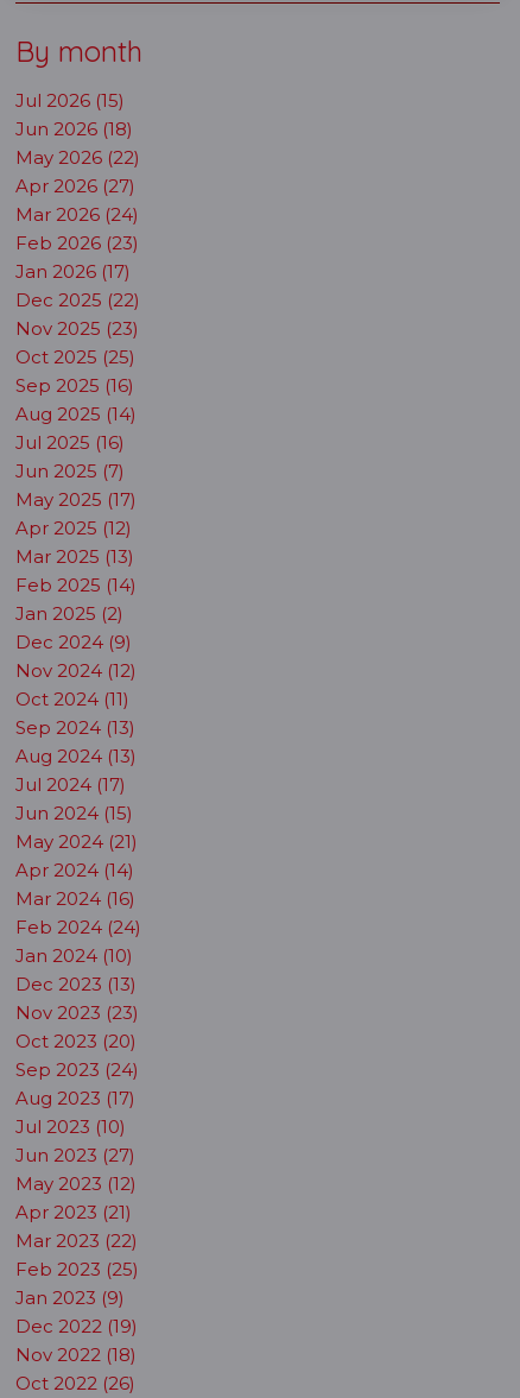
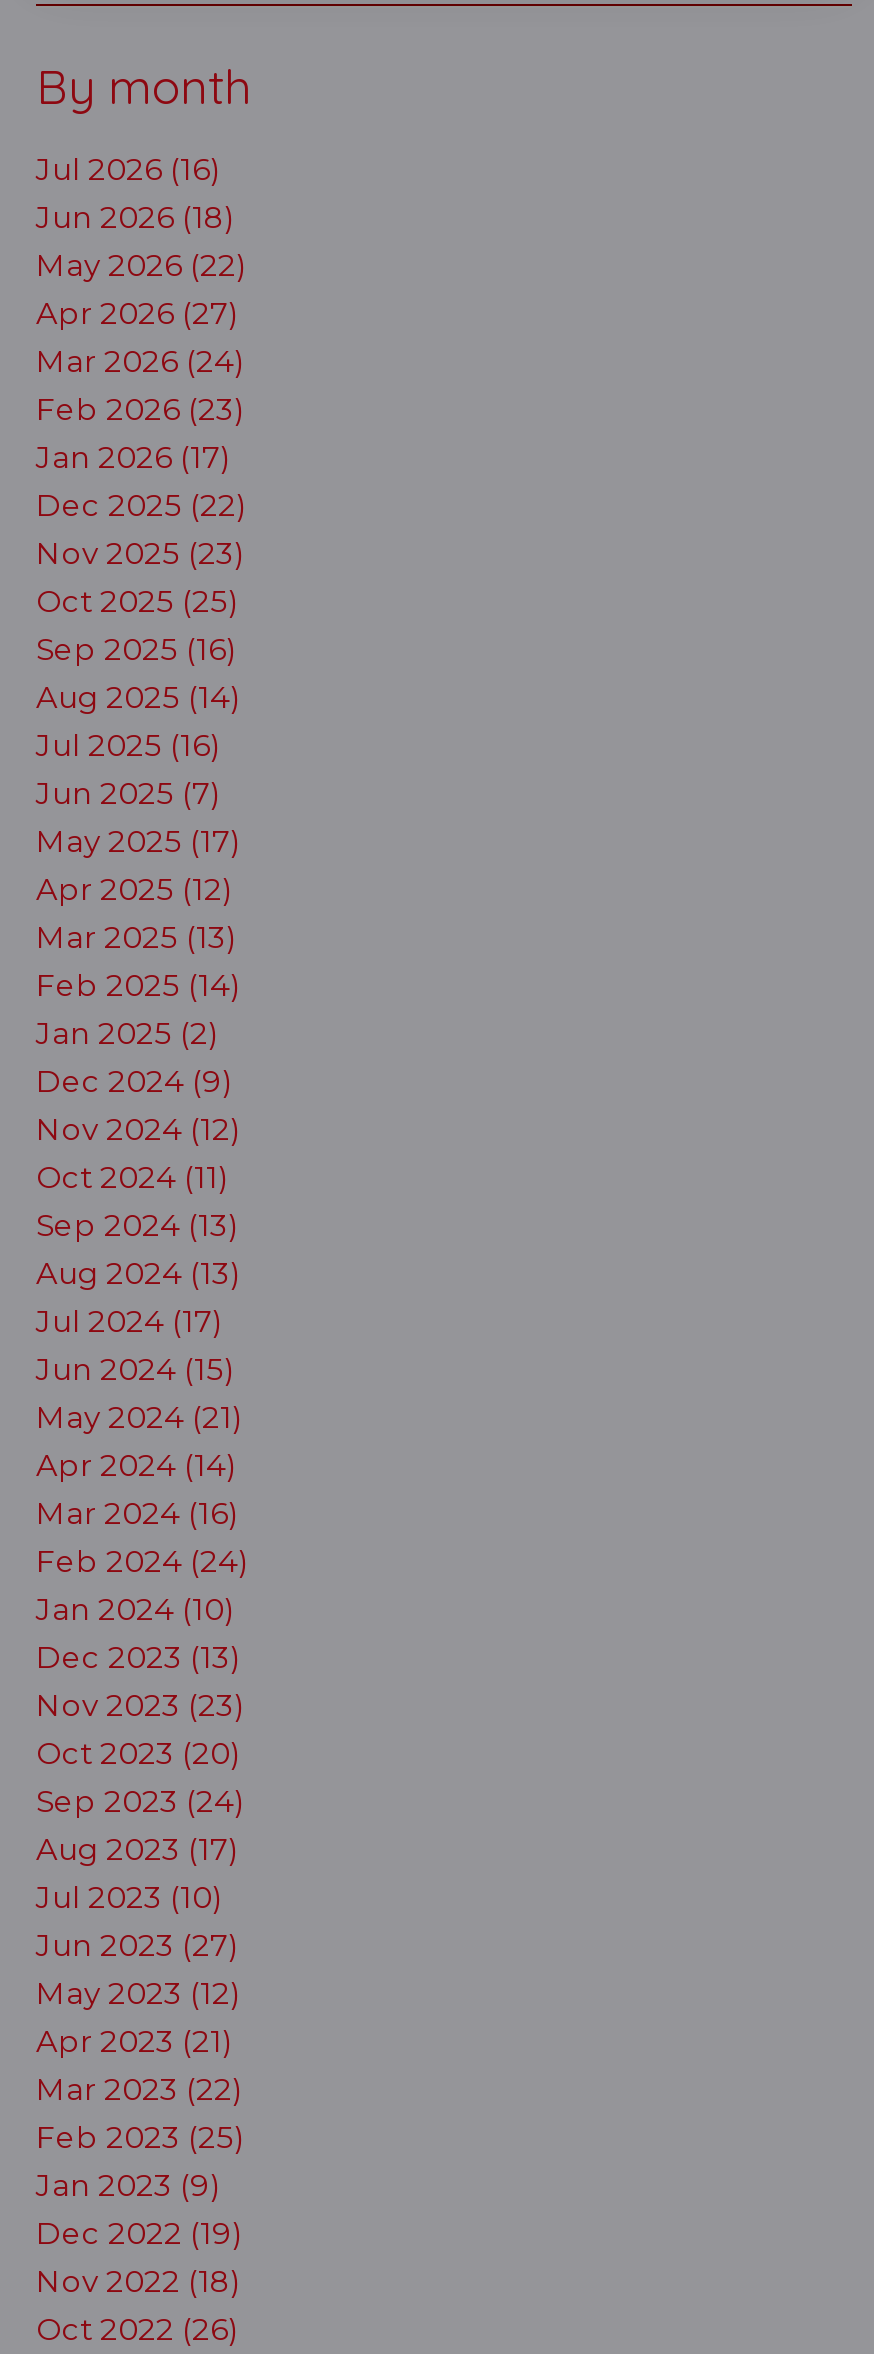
- Jul 2026 (15)
+ Jul 2026 (16)
